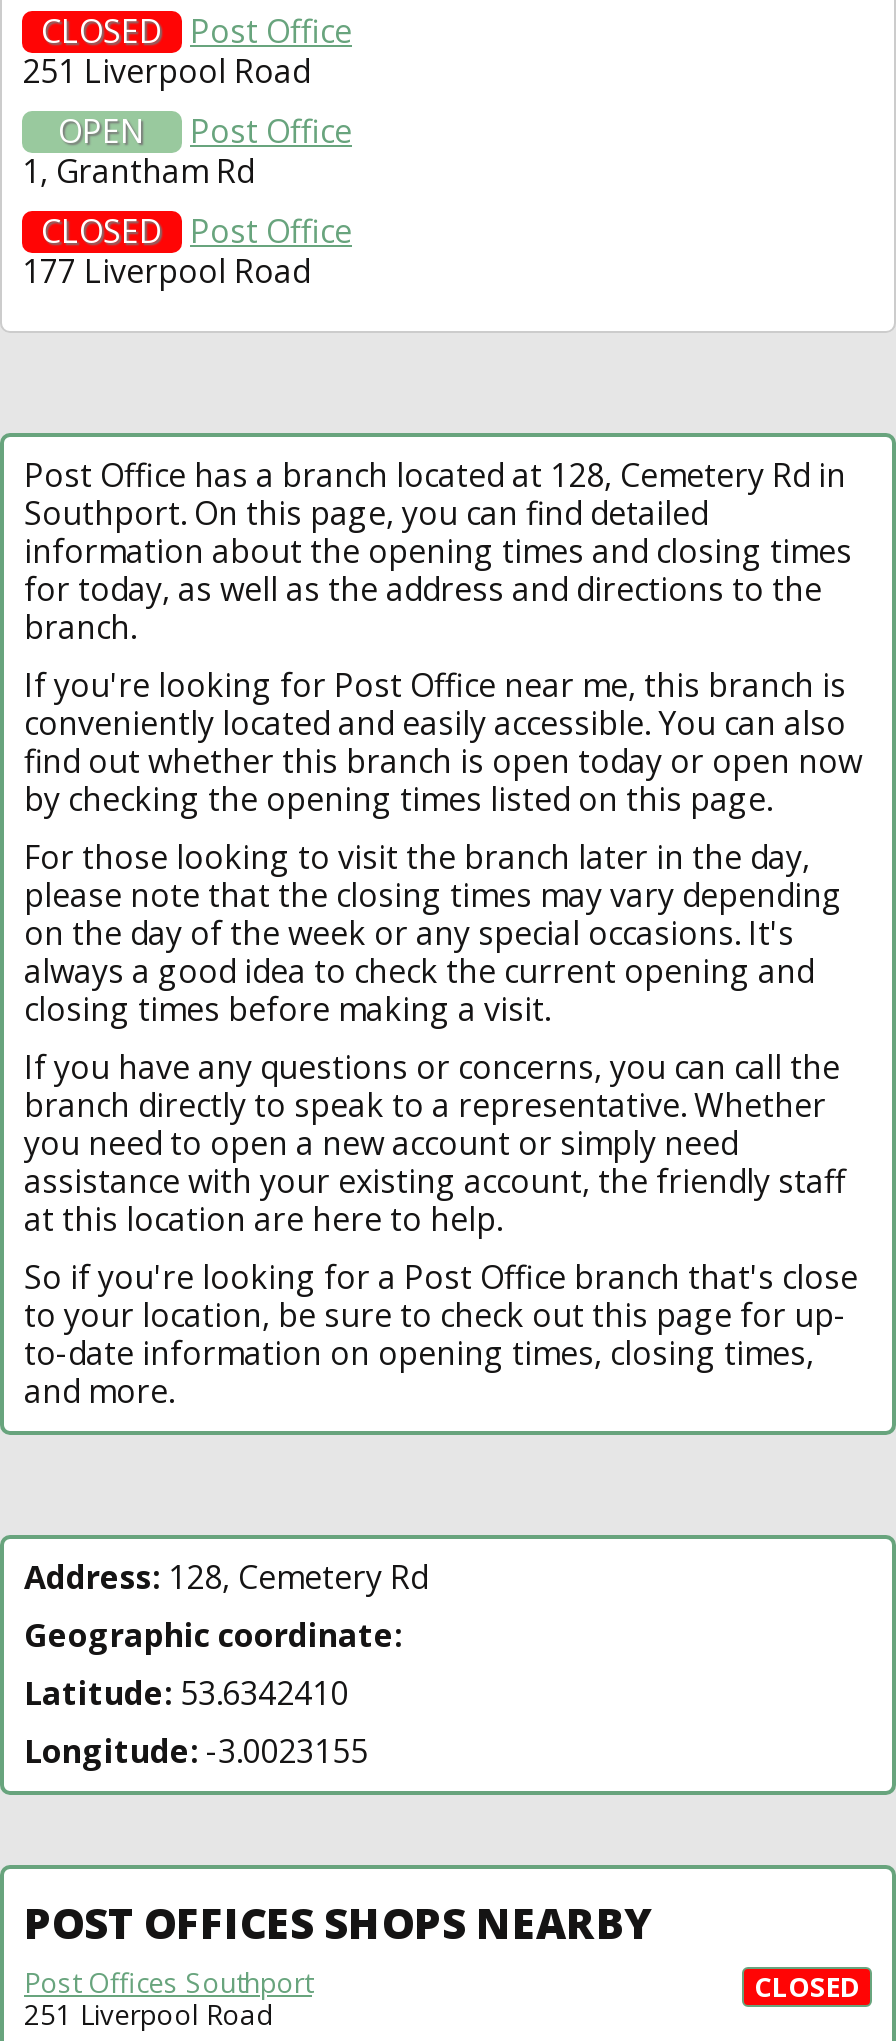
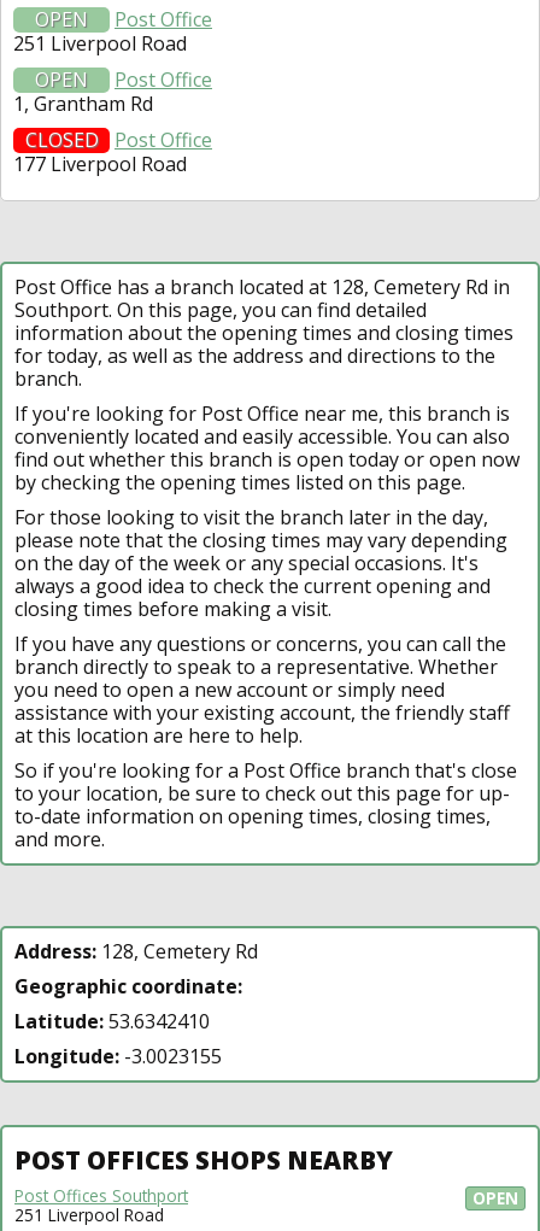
- CLOSED
+ OPEN

- CLOSED
+ OPEN
